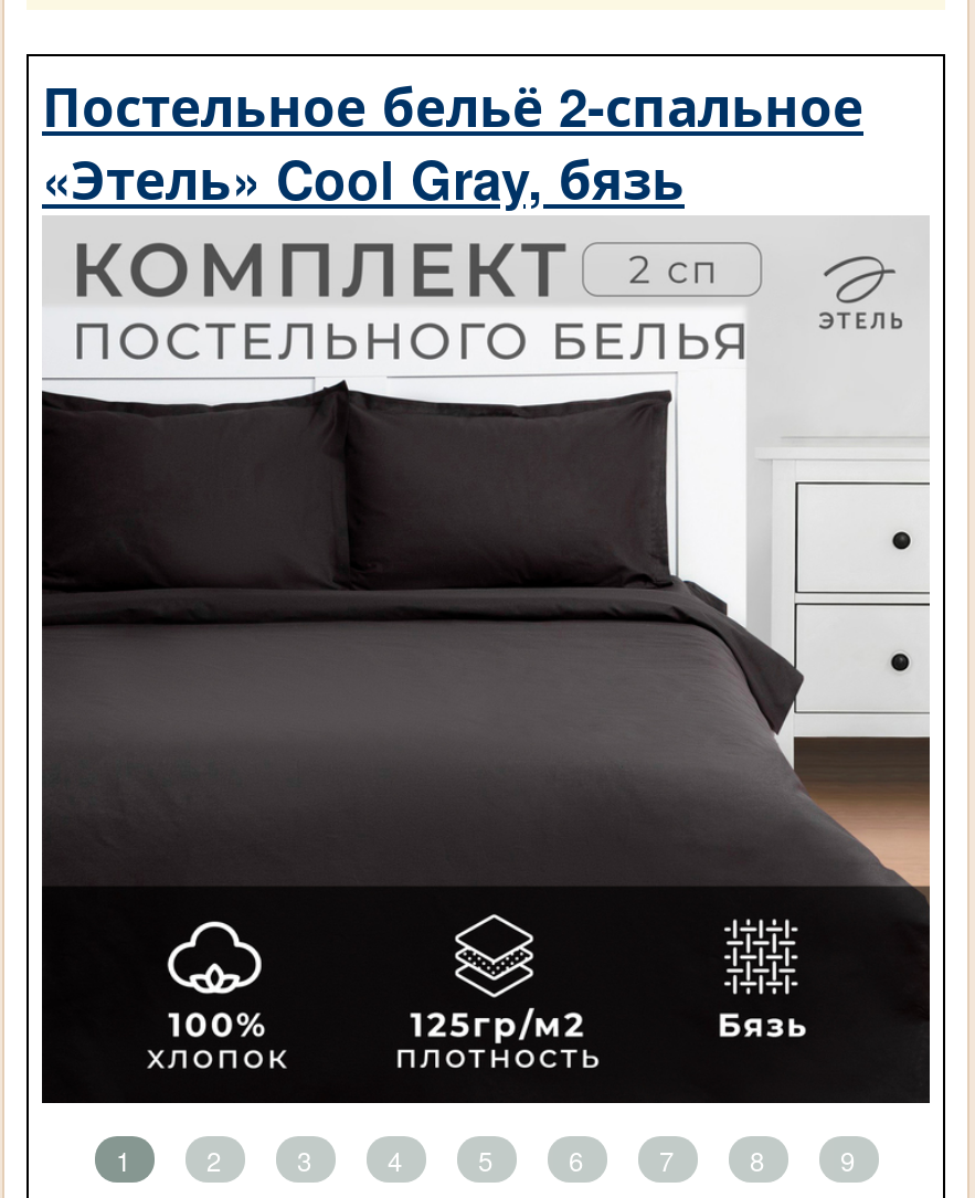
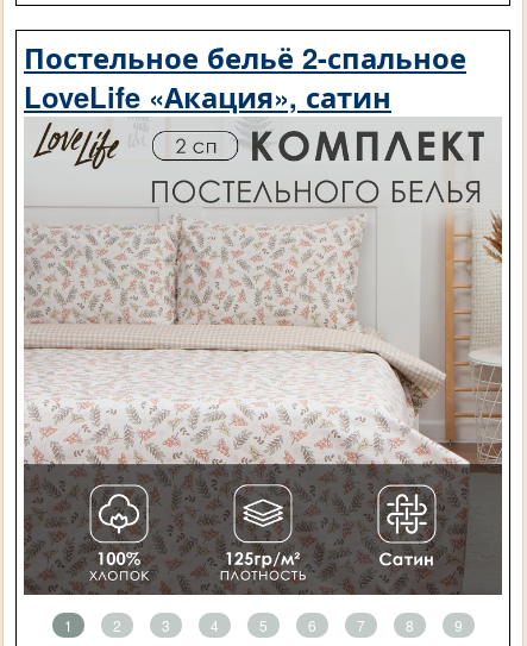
- «Этель» Cool Gray, бязь
+ LoveLife «Акация», сатин

- [image]
+ [image]
